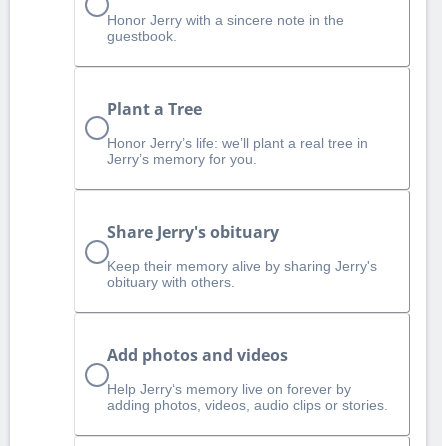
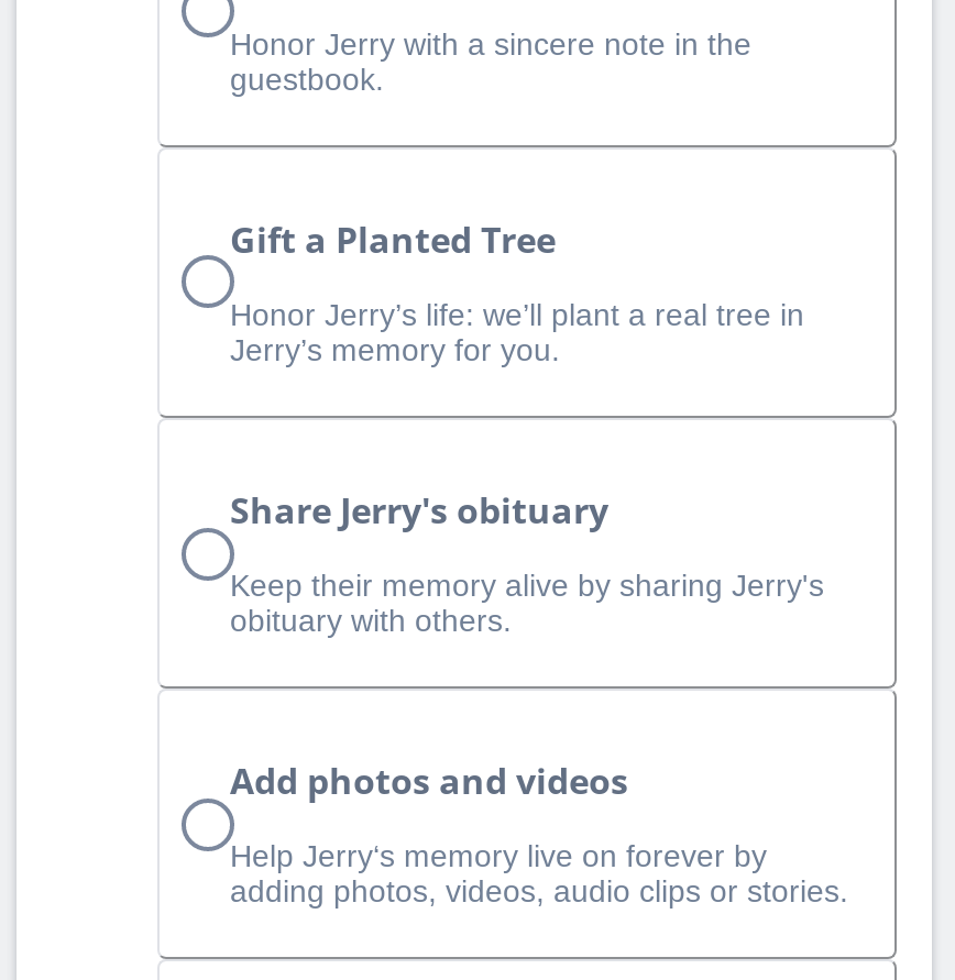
- Plant a Tree
+ Gift a Planted Tree
